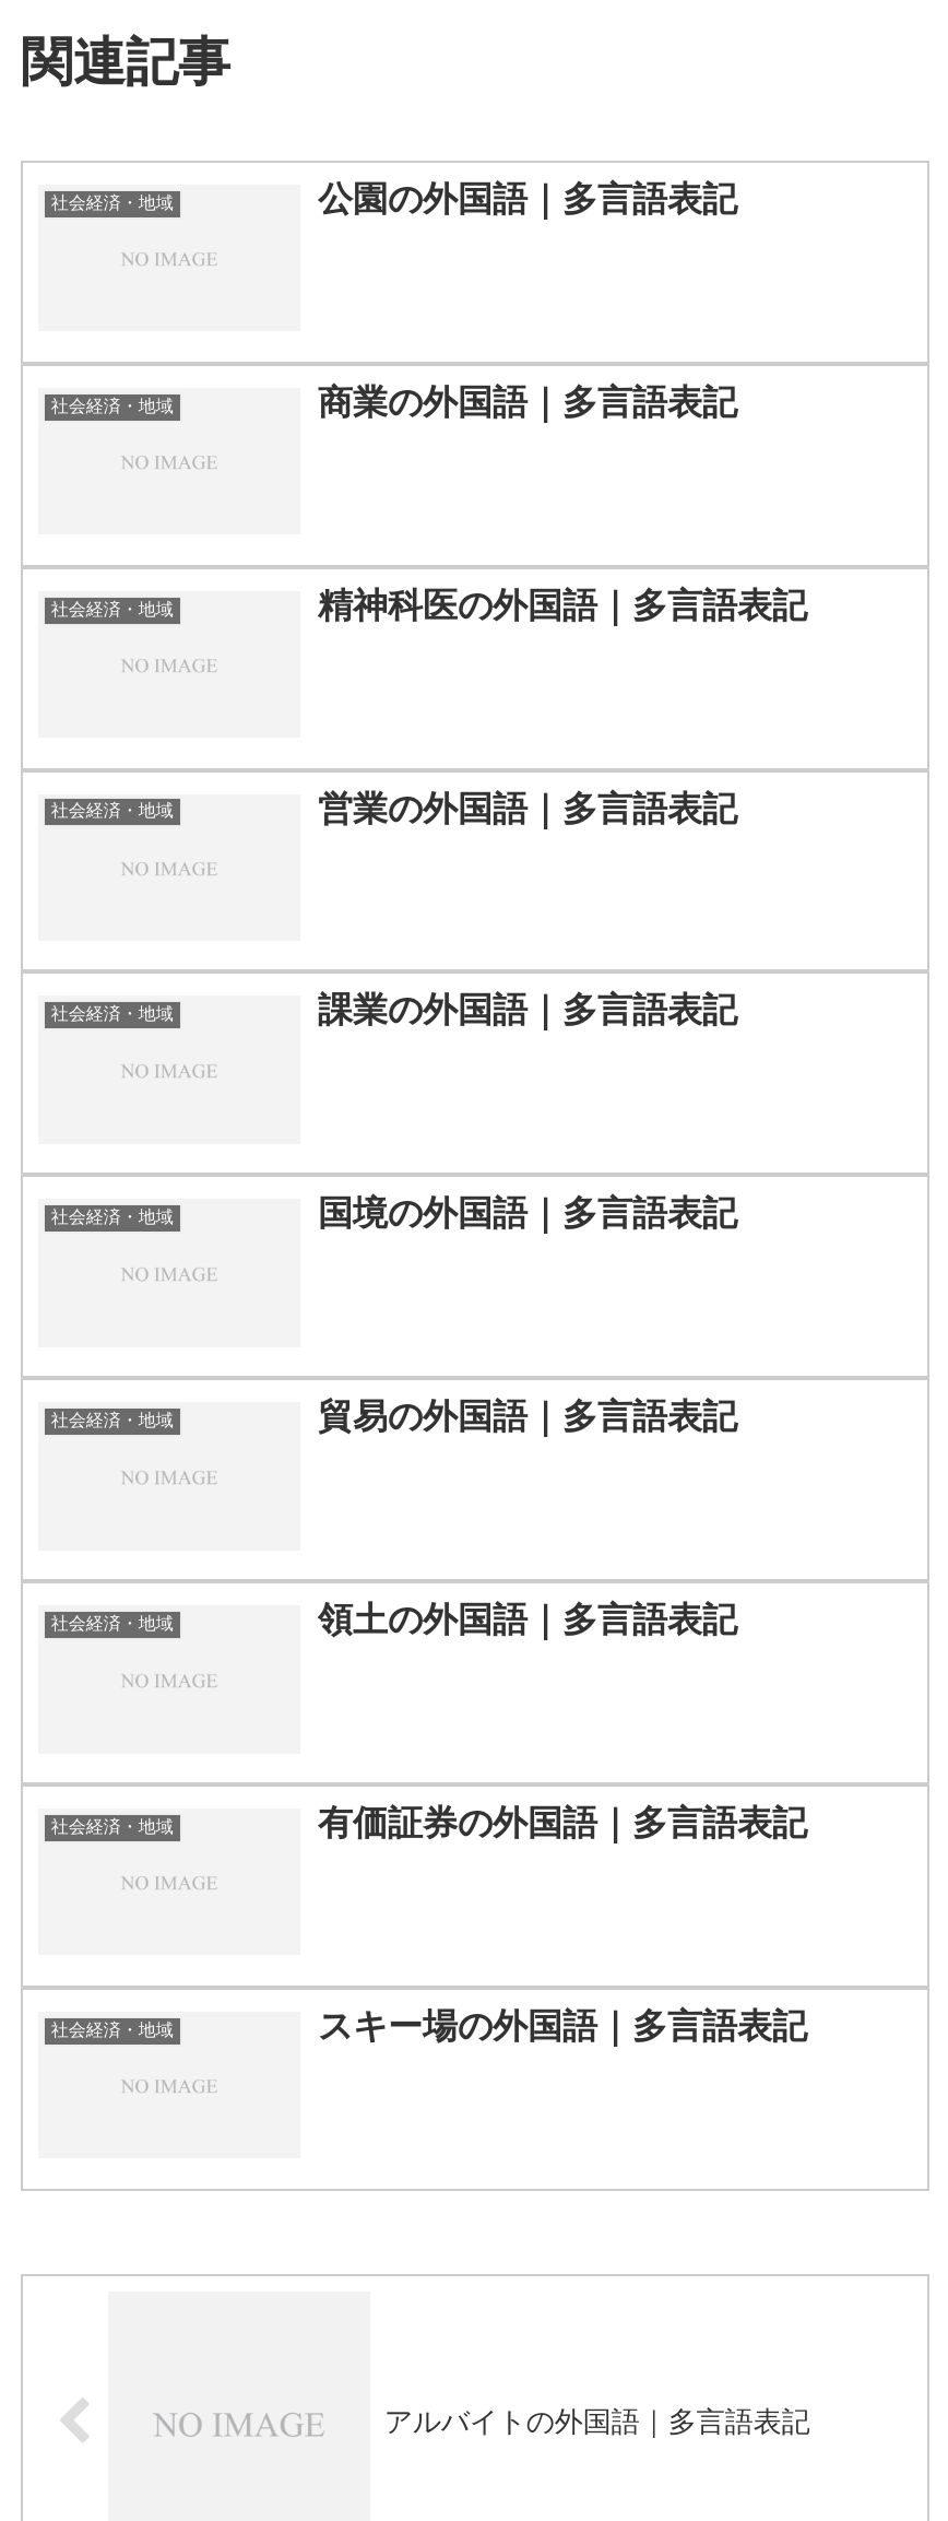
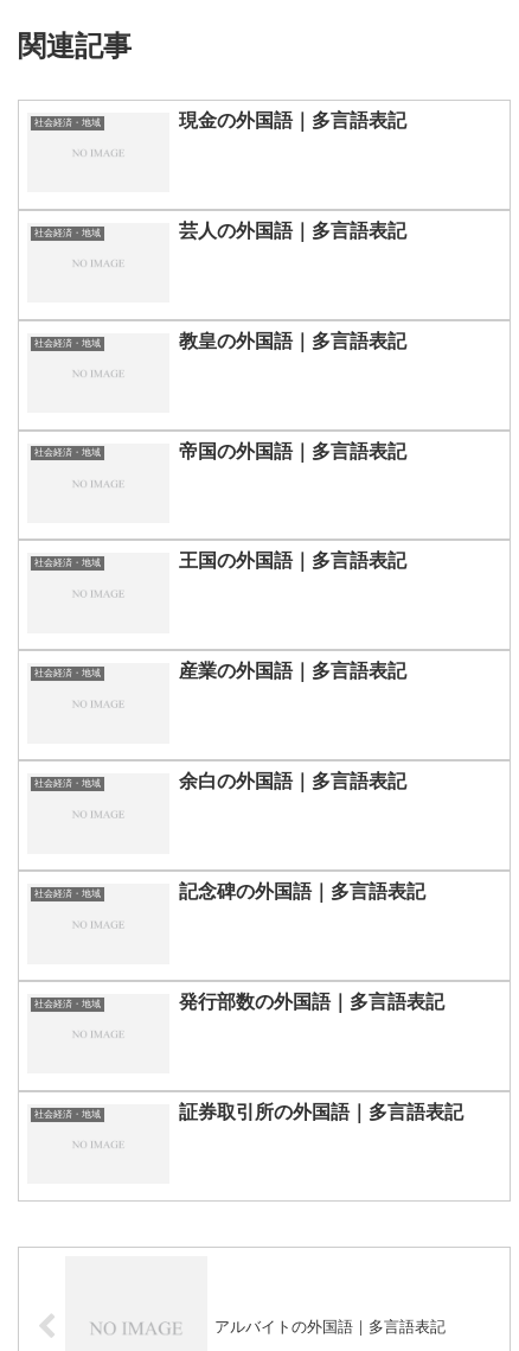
- 公園の外国語｜多言語表記
+ 現金の外国語｜多言語表記

- 商業の外国語｜多言語表記
+ 芸人の外国語｜多言語表記

- 精神科医の外国語｜多言語表記
+ 教皇の外国語｜多言語表記

- 営業の外国語｜多言語表記
+ 帝国の外国語｜多言語表記

- 課業の外国語｜多言語表記
+ 王国の外国語｜多言語表記

- 国境の外国語｜多言語表記
+ 産業の外国語｜多言語表記

- 貿易の外国語｜多言語表記
+ 余白の外国語｜多言語表記

- 領土の外国語｜多言語表記
+ 記念碑の外国語｜多言語表記

- 有価証券の外国語｜多言語表記
+ 発行部数の外国語｜多言語表記

- スキー場の外国語｜多言語表記
+ 証券取引所の外国語｜多言語表記
